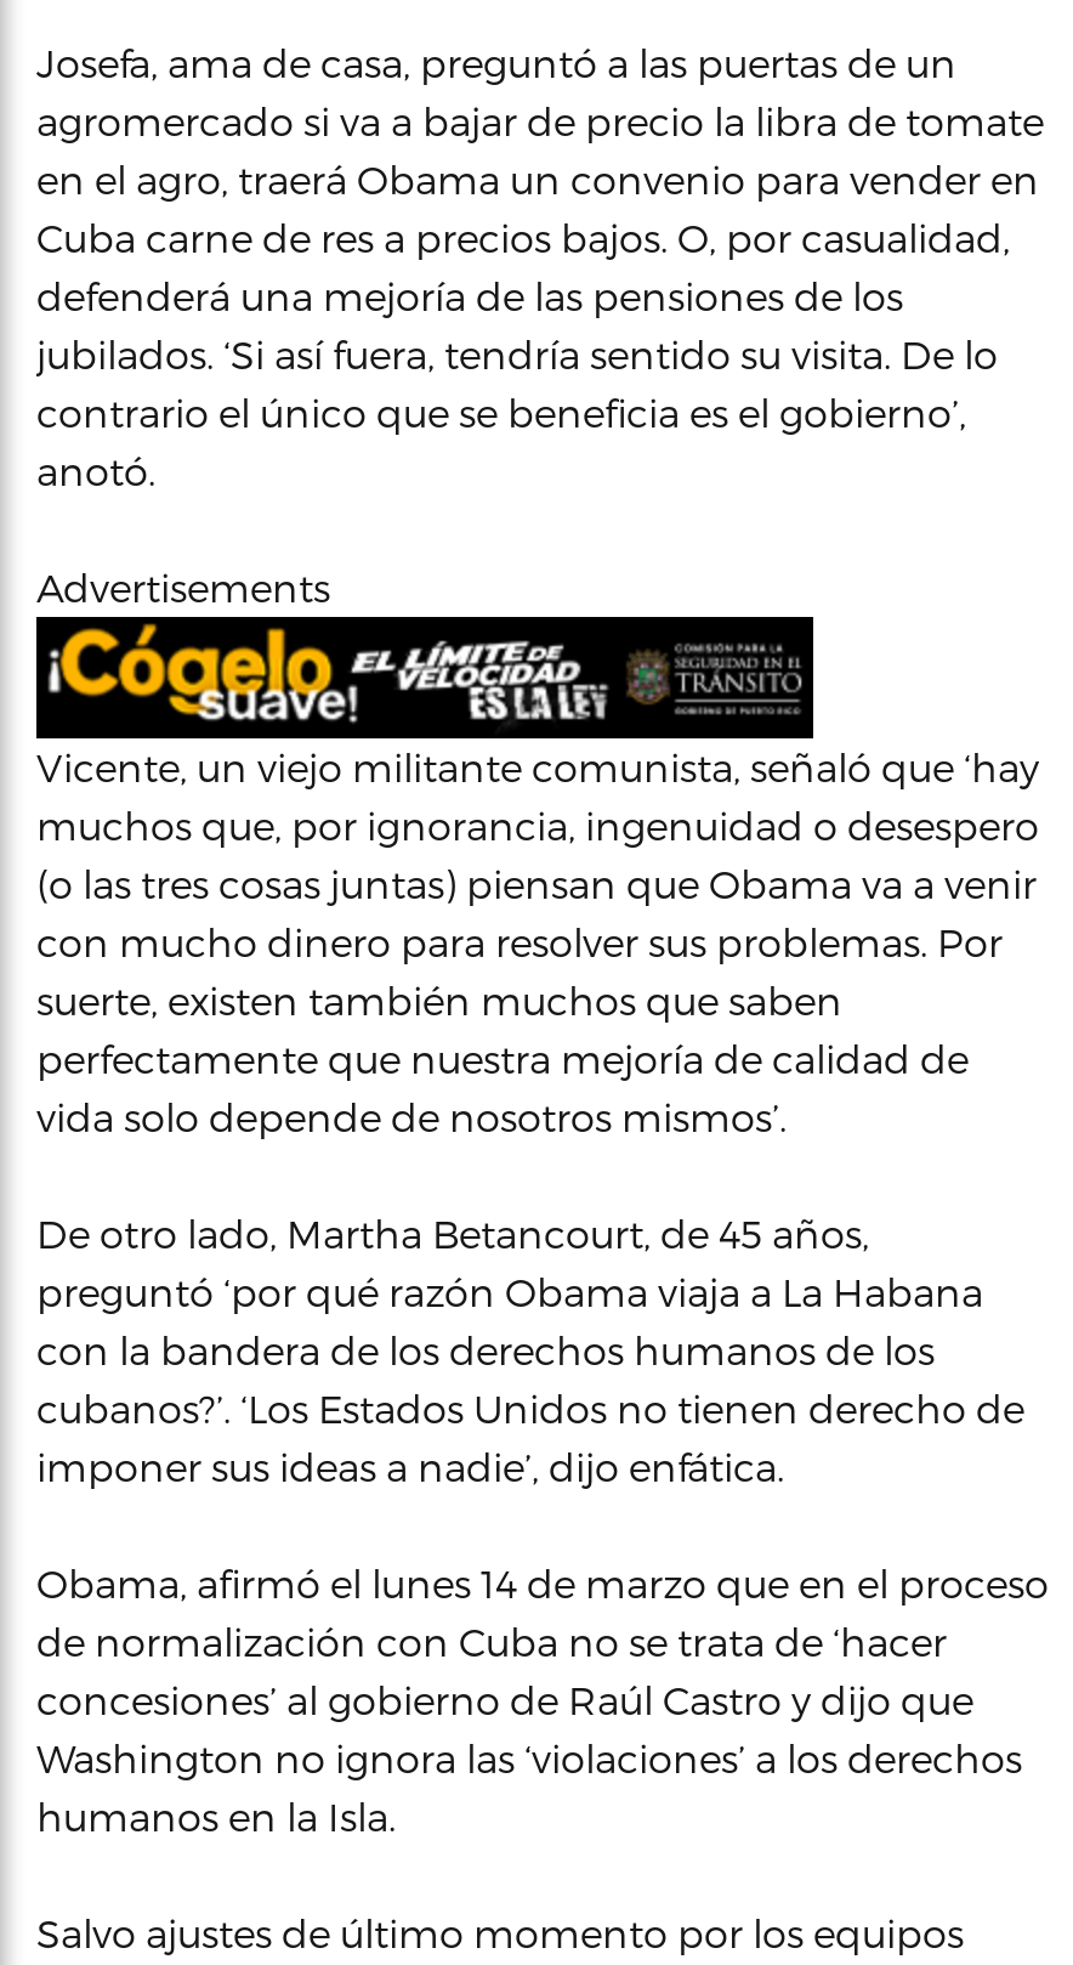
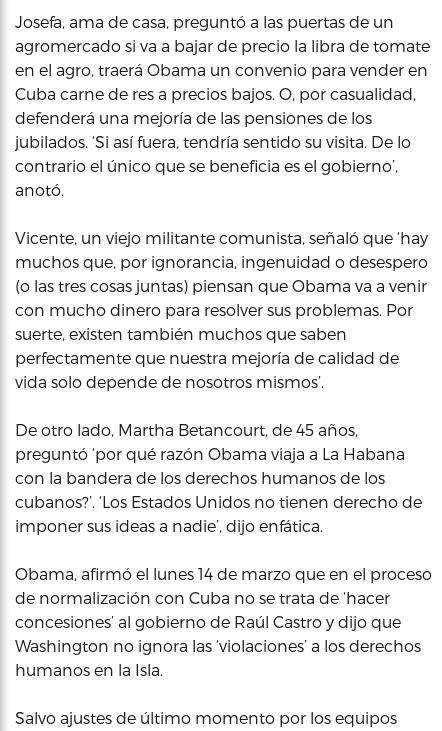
- Advertisements

- [image]
